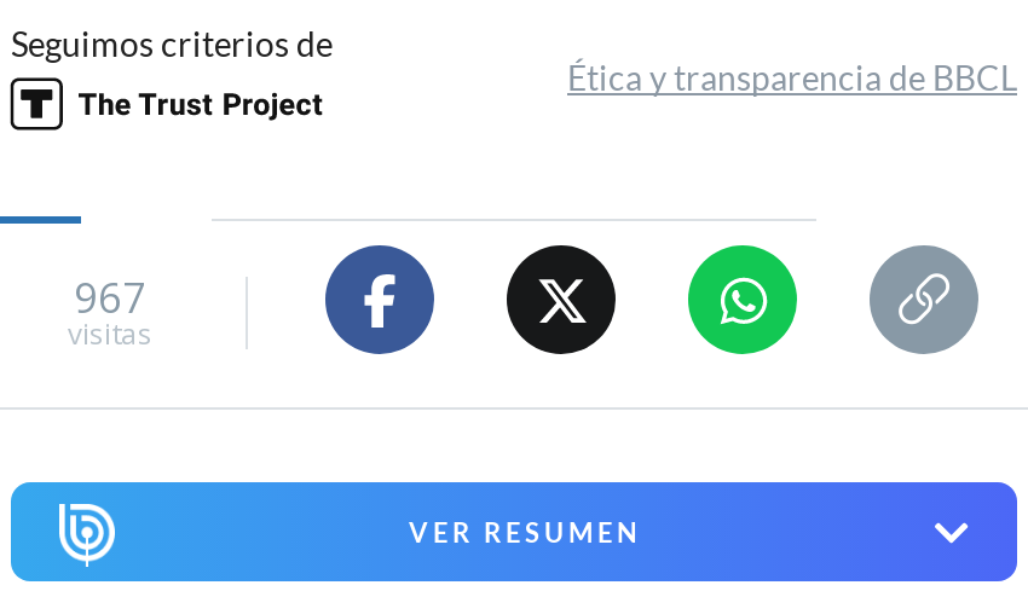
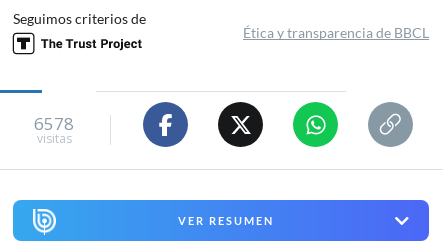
- 967
+ 6578
